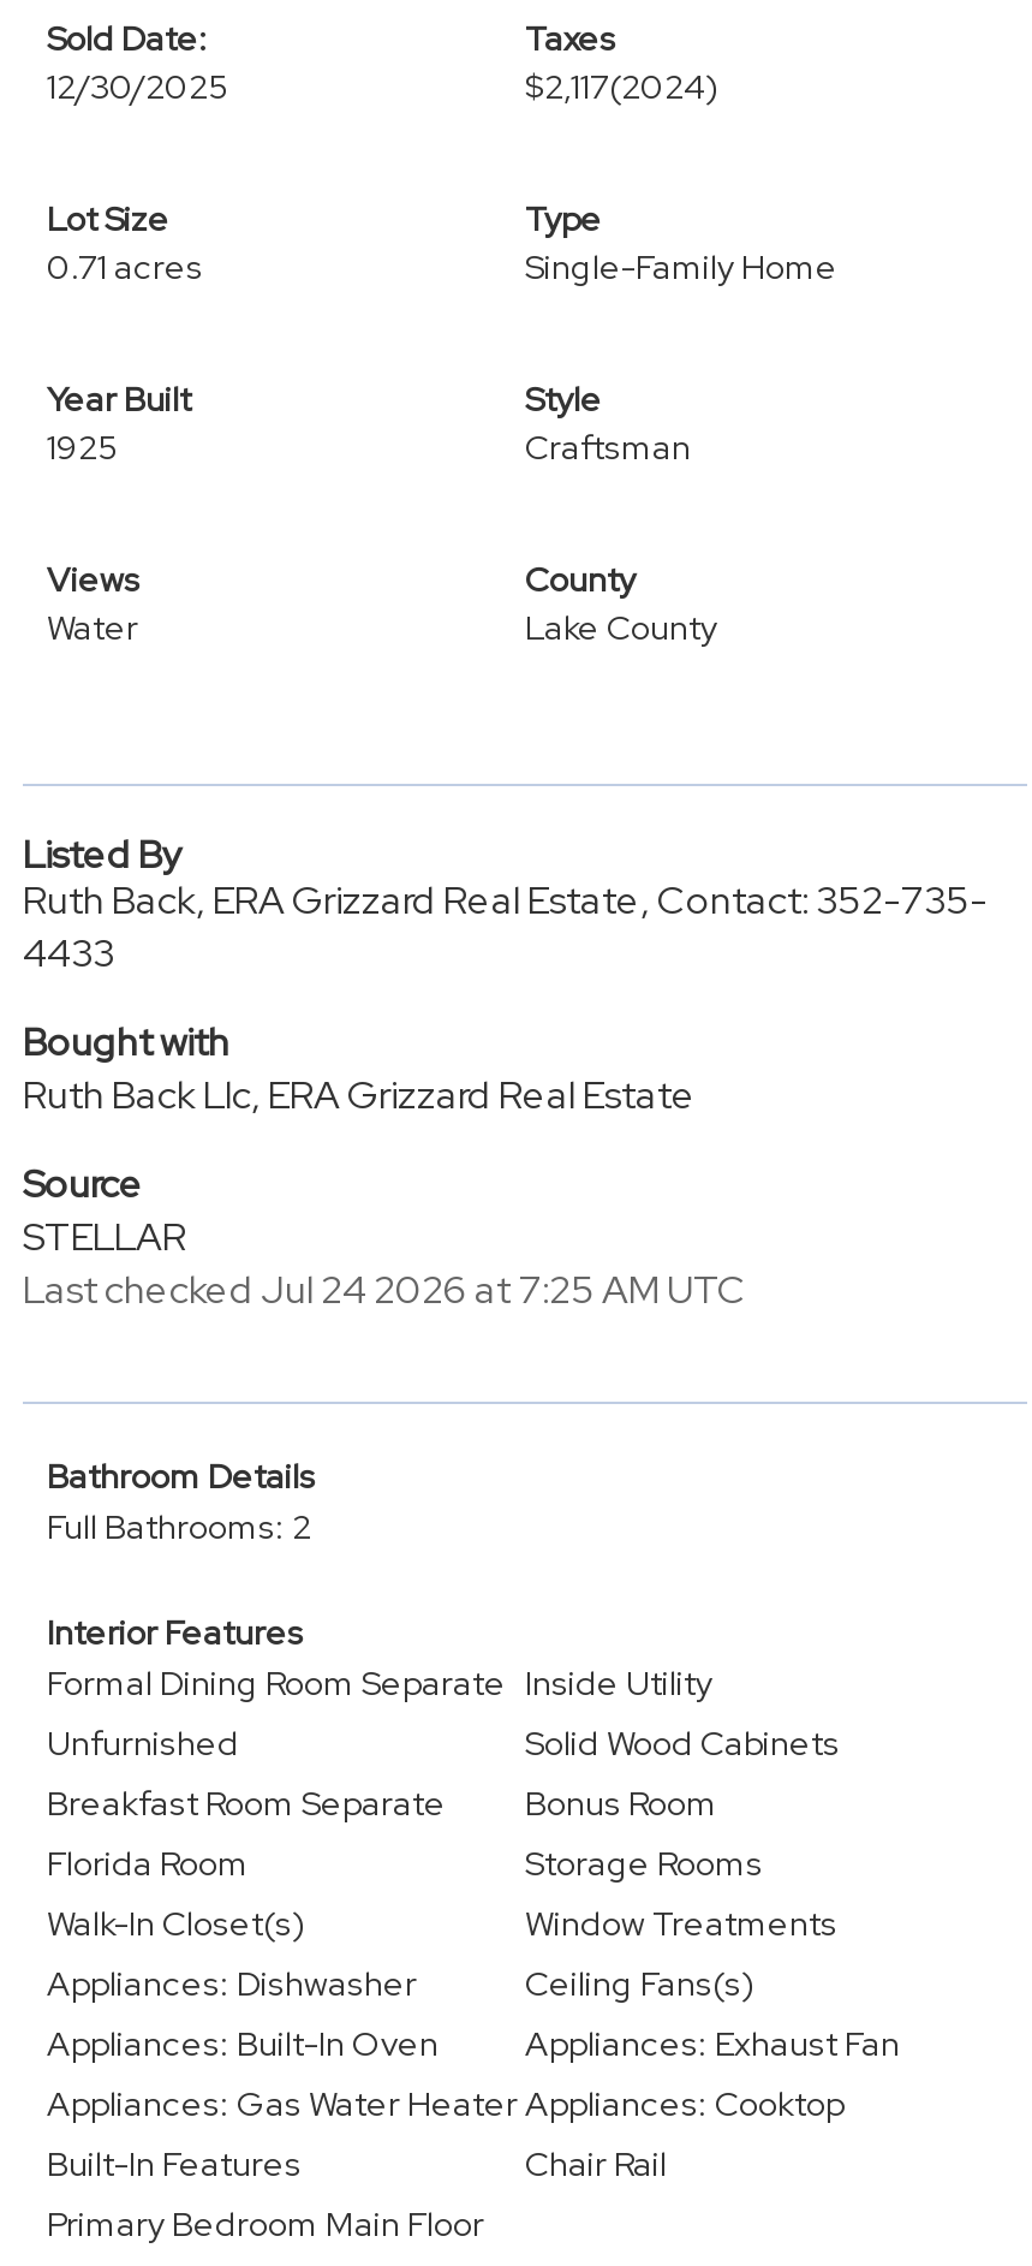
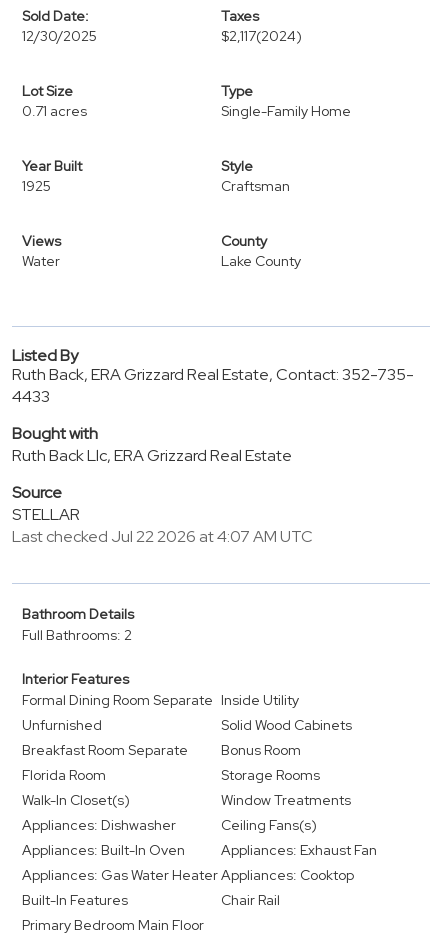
- Last checked Jul 24 2026 at 7:25 AM UTC
+ Last checked Jul 22 2026 at 4:07 AM UTC
